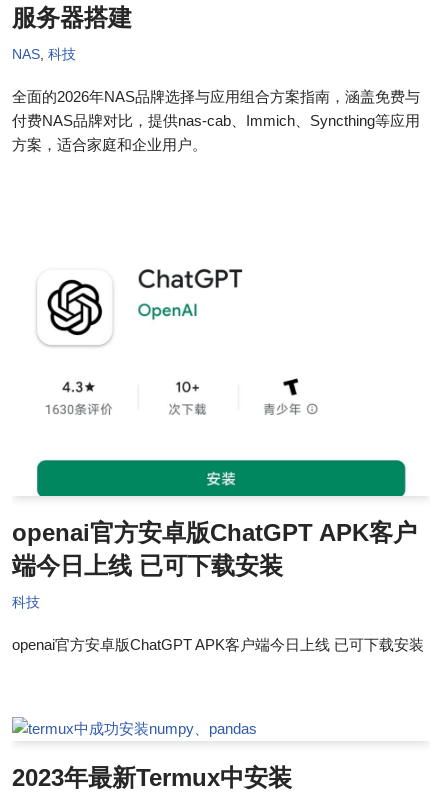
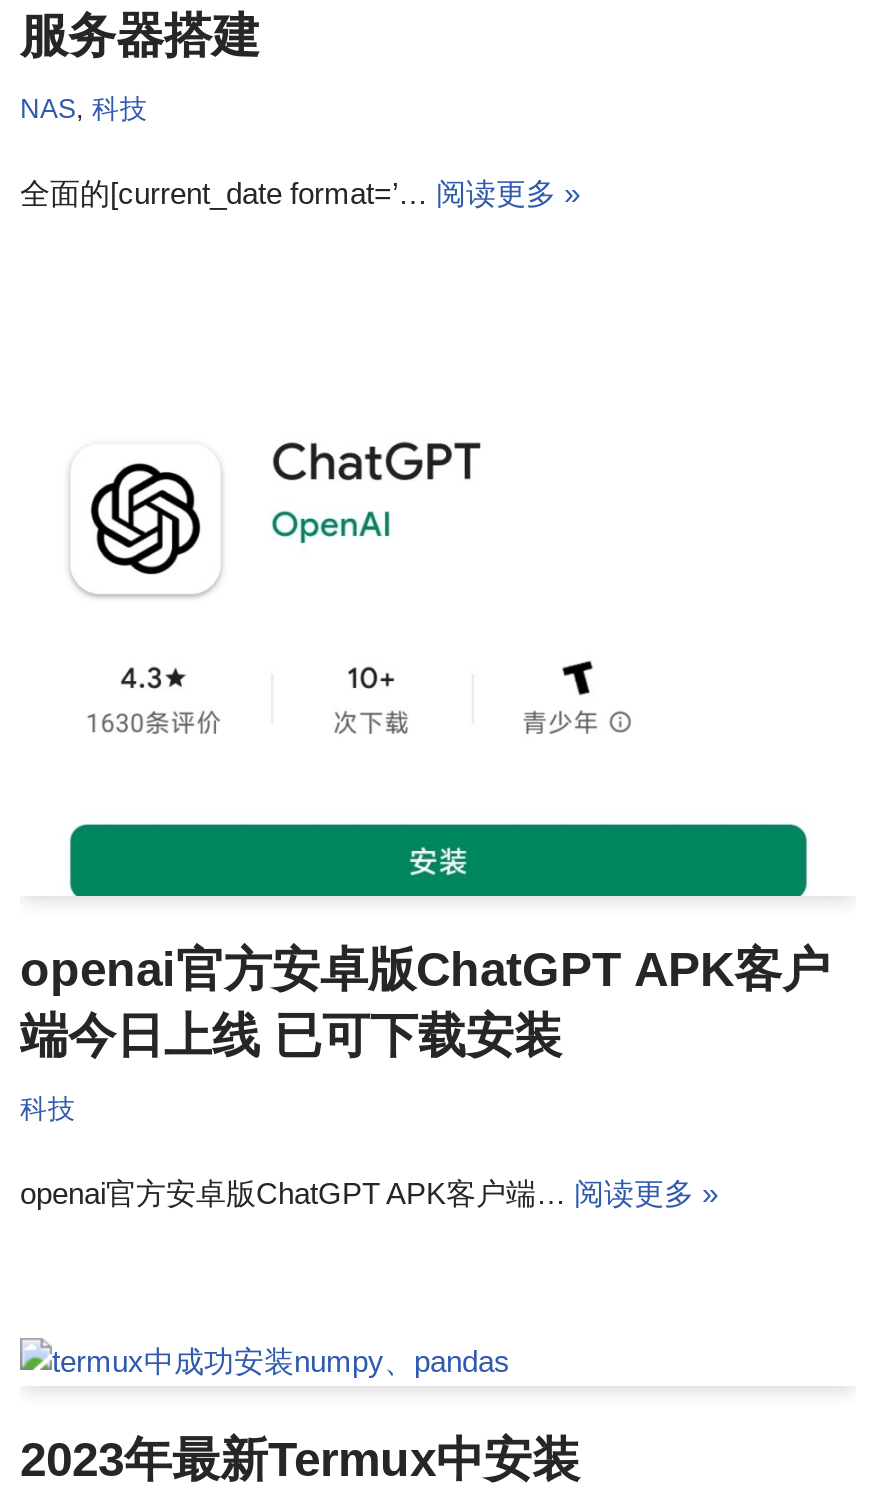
- 全面的2026年NAS品牌选择与应用组合方案指南，涵盖免费与
- 付费NAS品牌对比，提供nas-cab、Immich、Syncthing等应用
- 方案，适合家庭和企业用户。
+ 全面的[current_date format=’…阅读更多 »

- openai官方安卓版ChatGPT APK客户端今日上线 已可下载安装
+ openai官方安卓版ChatGPT APK客户端…阅读更多 »
